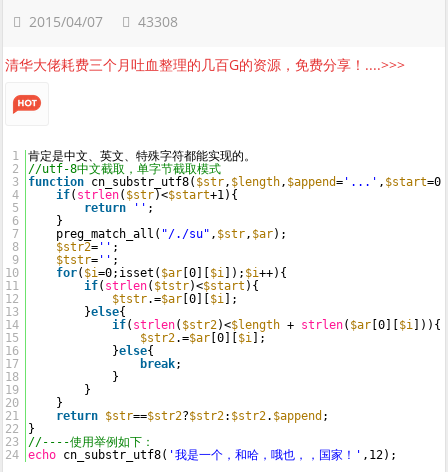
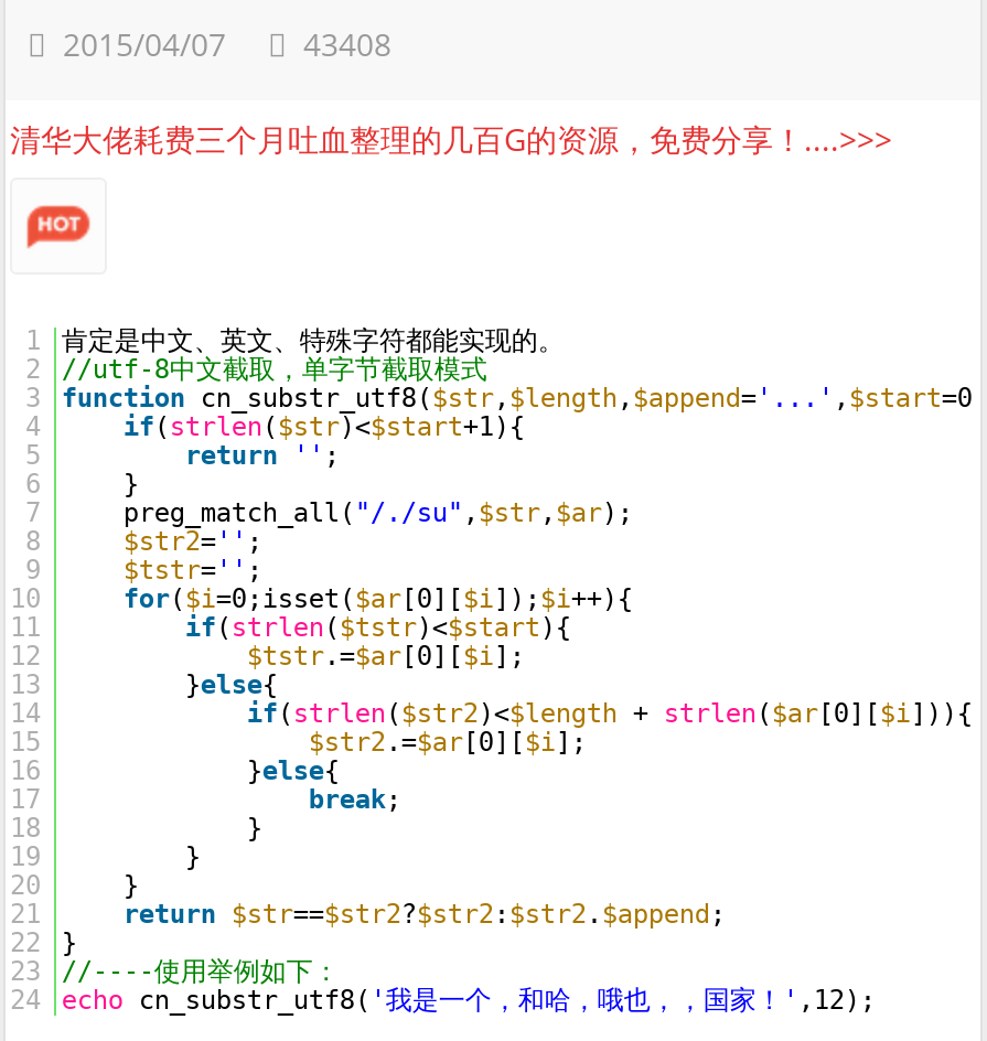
- 2015/04/07 43308
+ 2015/04/07 43408
